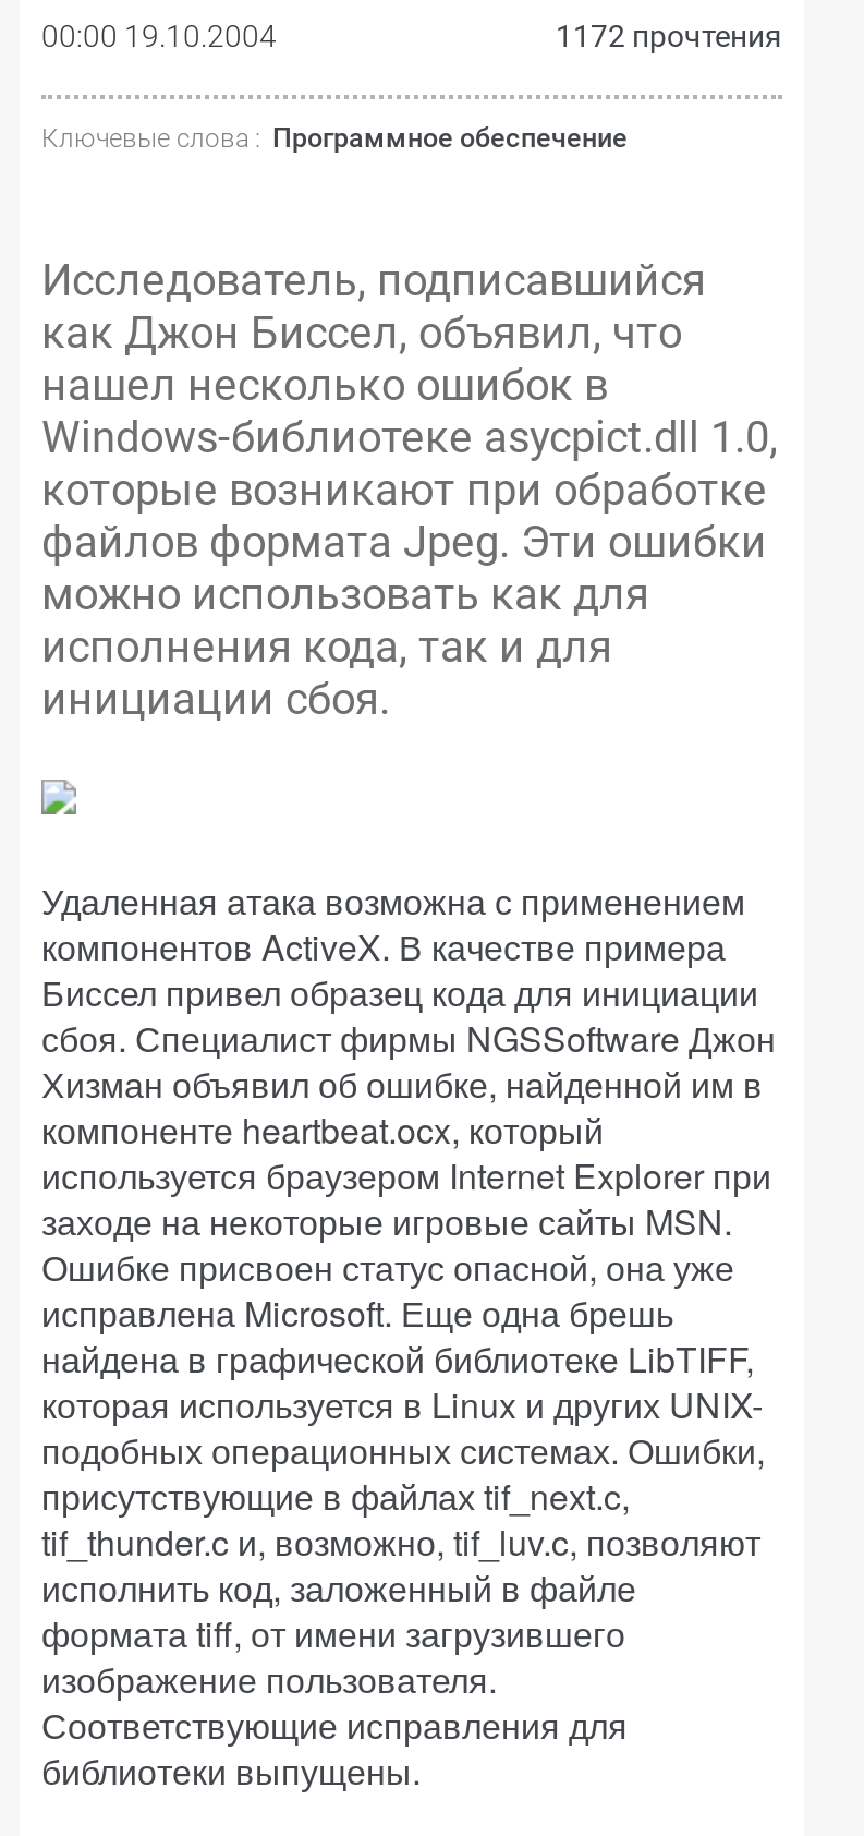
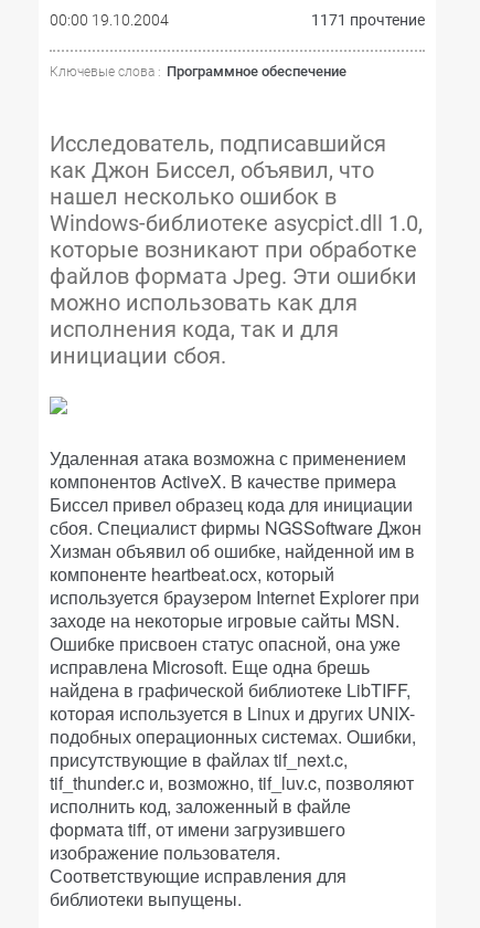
- 1172 прочтения
+ 1171 прочтение
